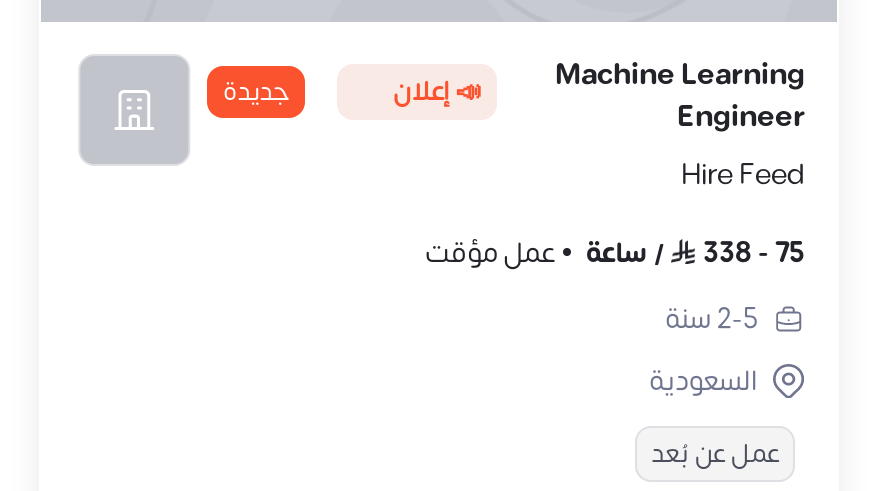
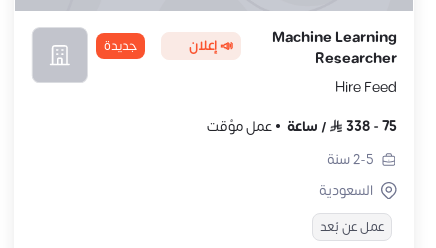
- Engineer
+ Researcher
